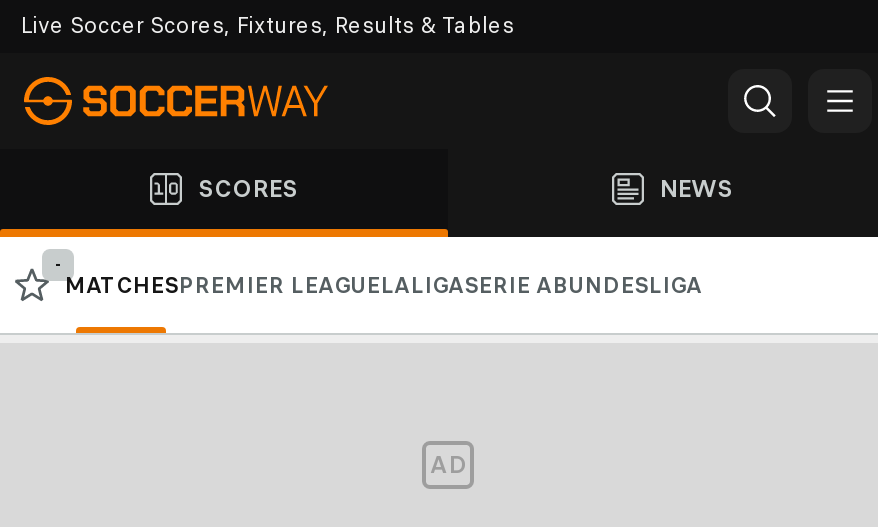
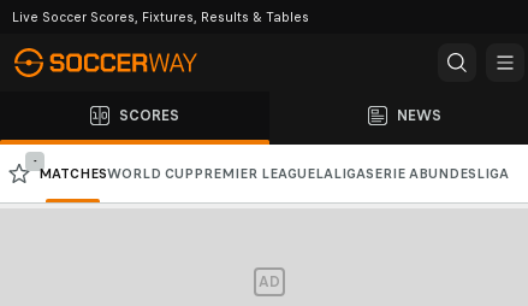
- MATCHESPREMIER LEAGUELALIGASERIE ABUNDESLIGA
+ MATCHESWORLD CUP PREMIER LEAGUELALIGASERIE A BUNDESLIGA
